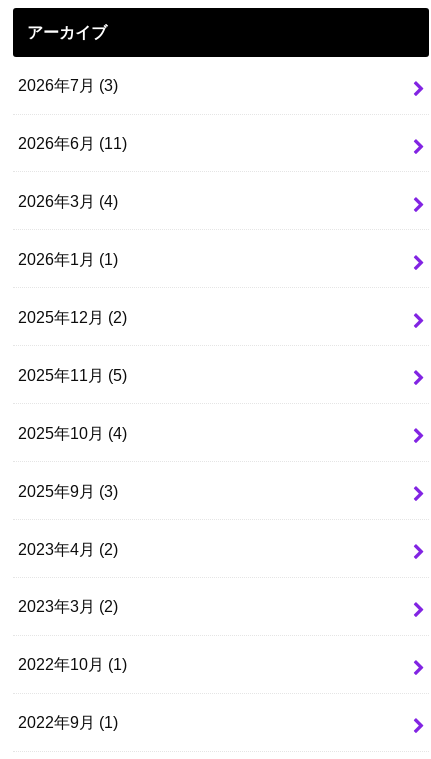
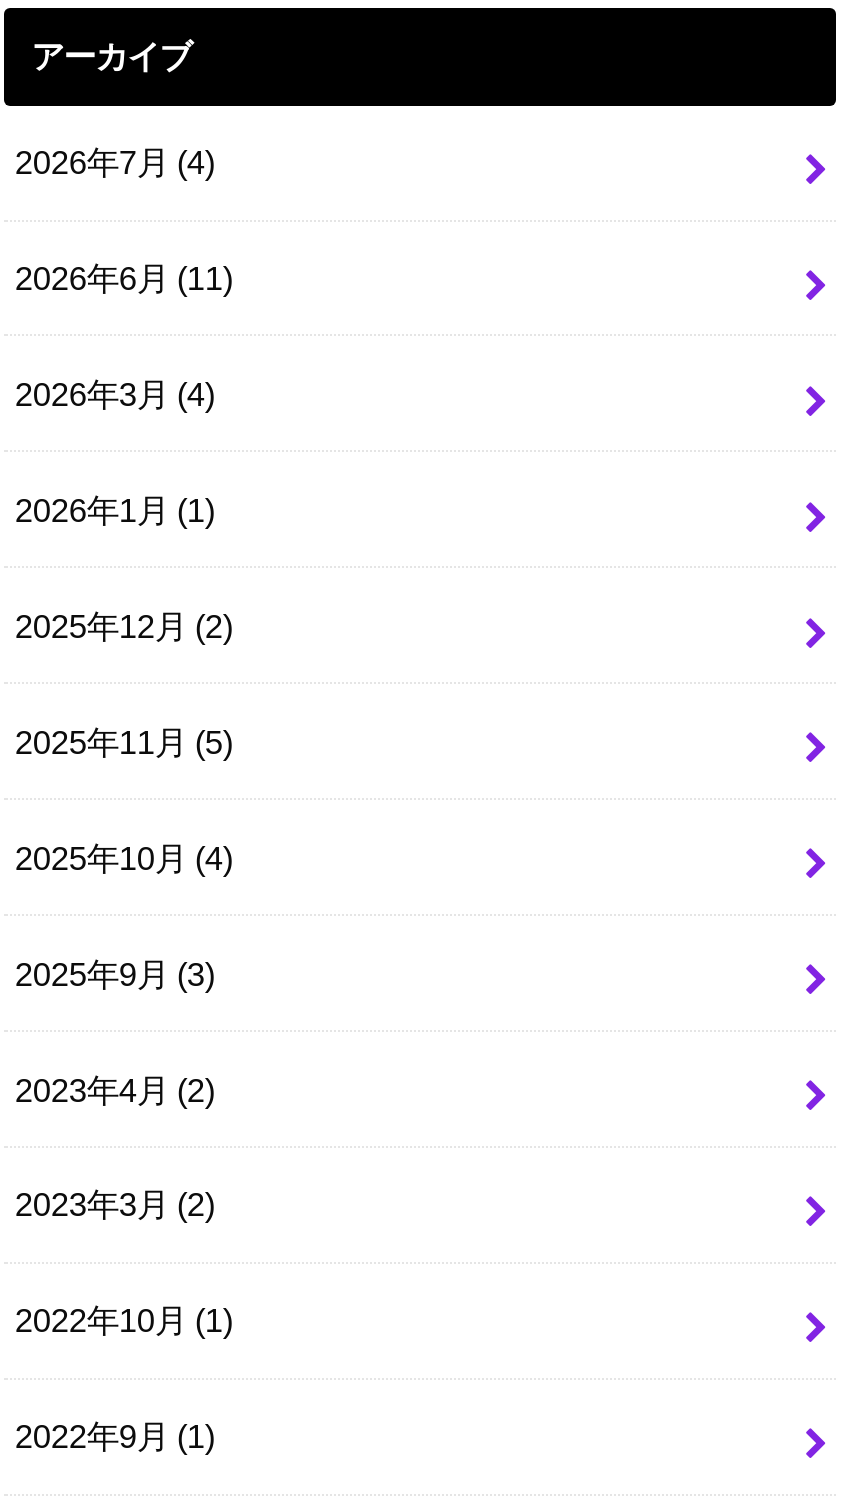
- 2026年7月 (3)
+ 2026年7月 (4)
